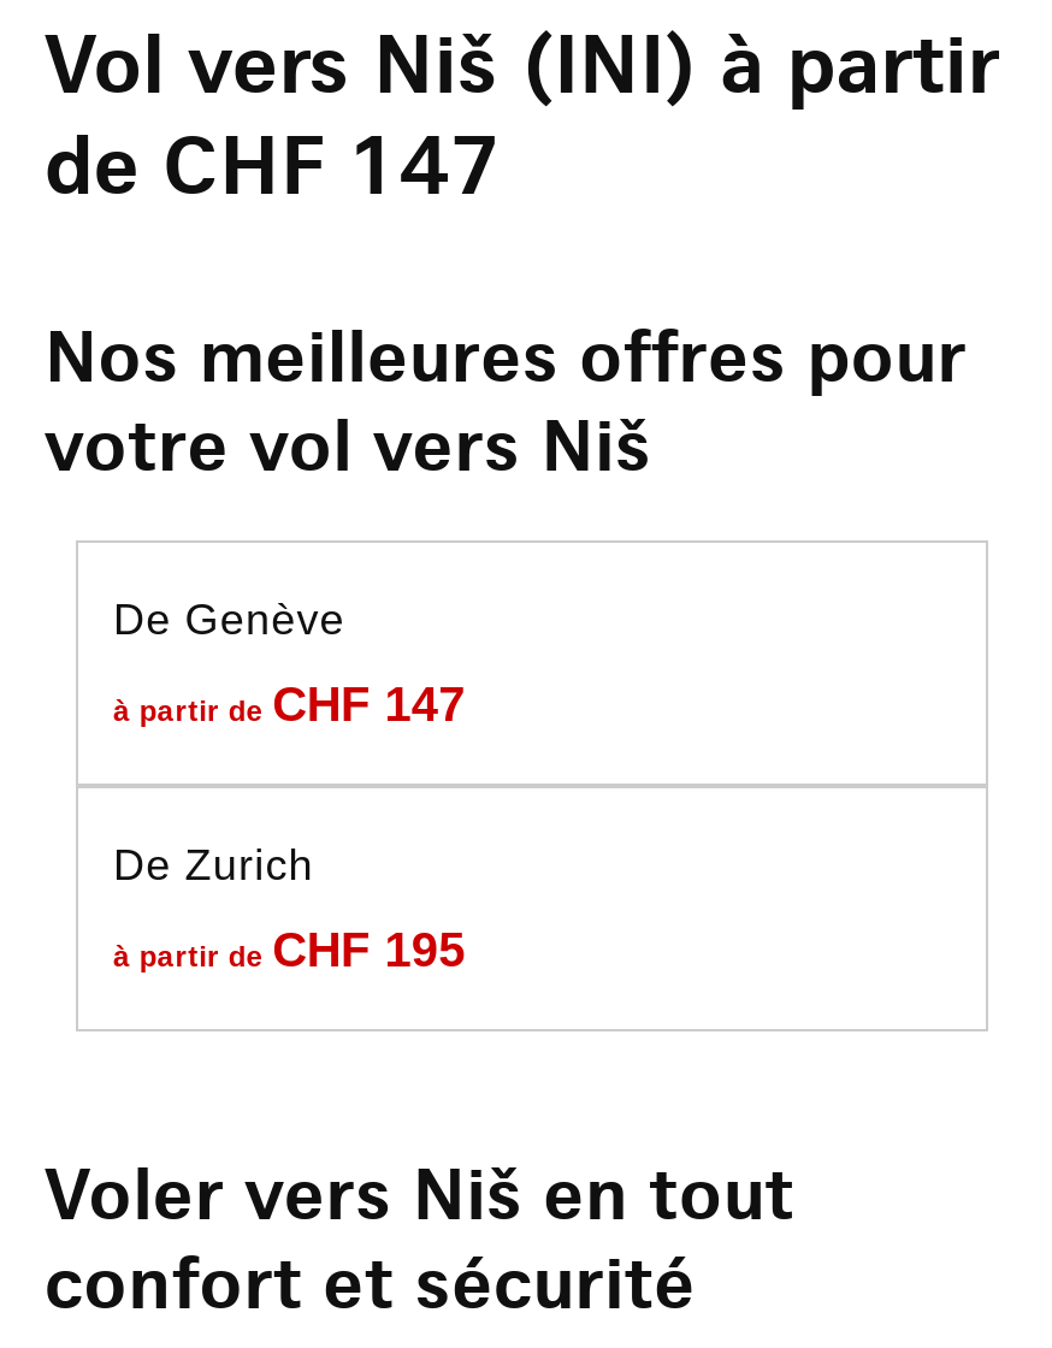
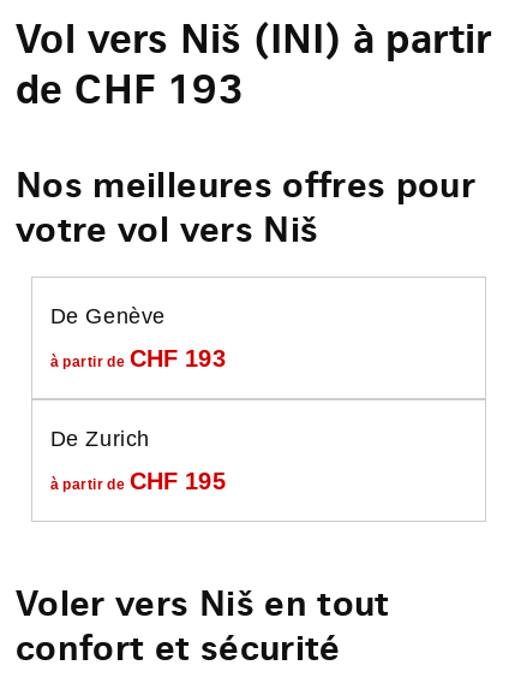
- de CHF 147
+ de CHF 193

- à partir de CHF 147
+ à partir de CHF 193
